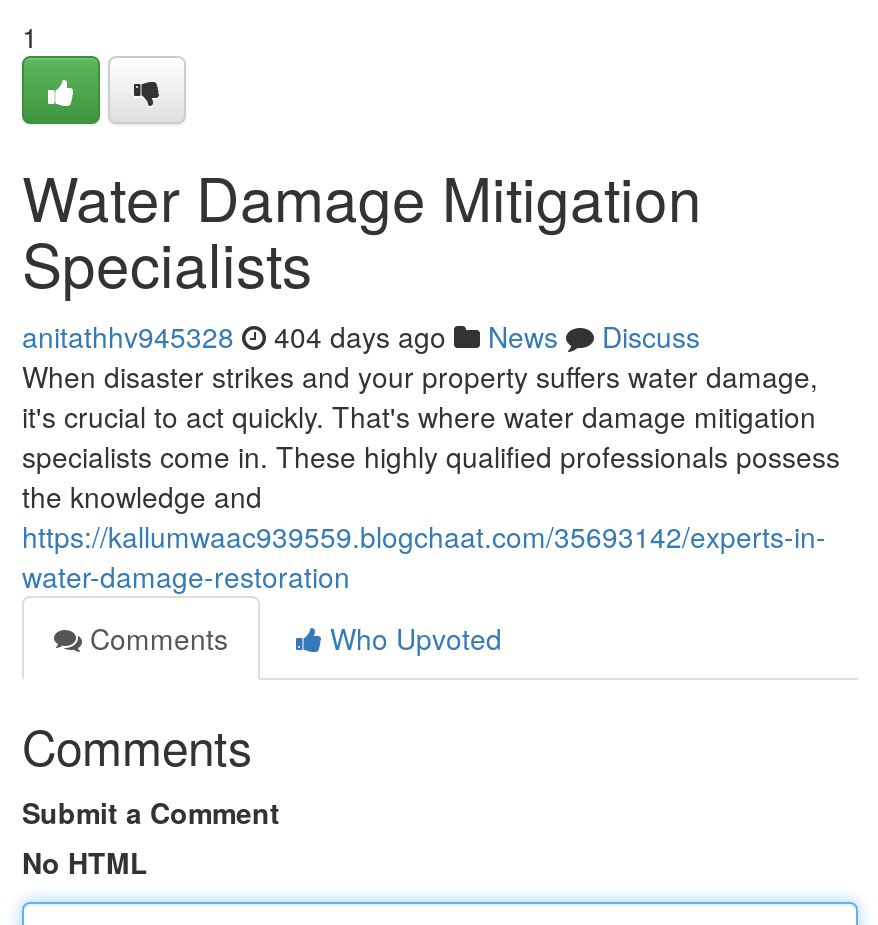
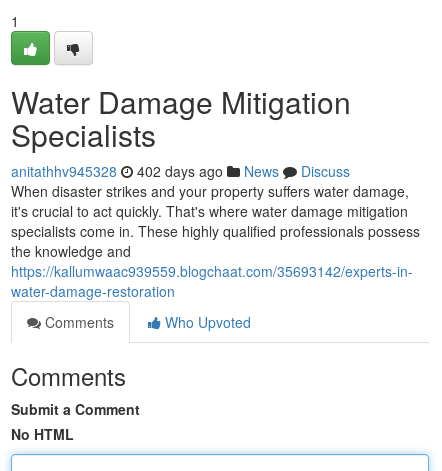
- anitathhv945328 404 days ago News Discuss
+ anitathhv945328 402 days ago News Discuss
